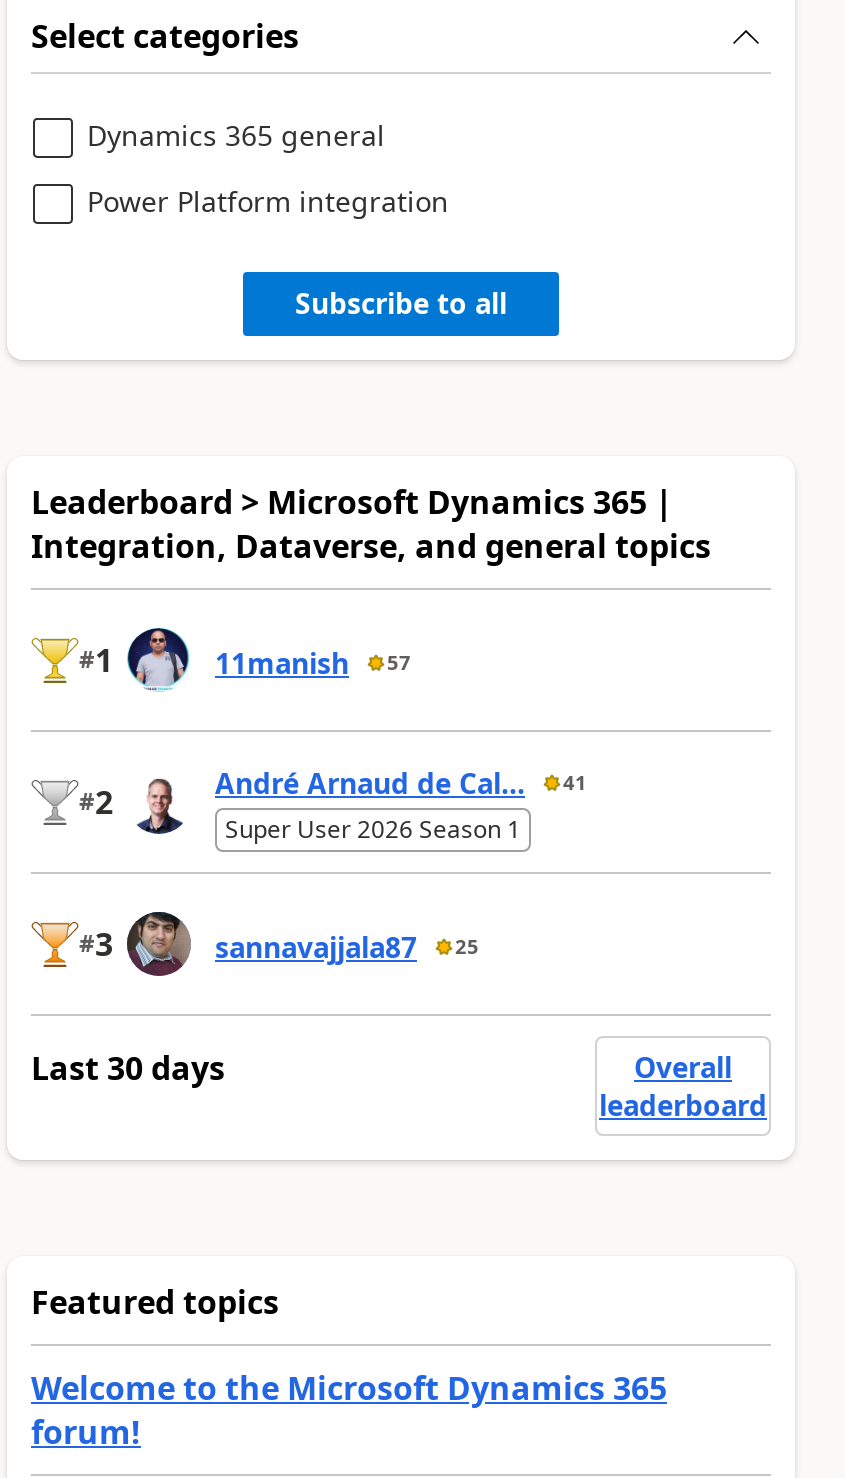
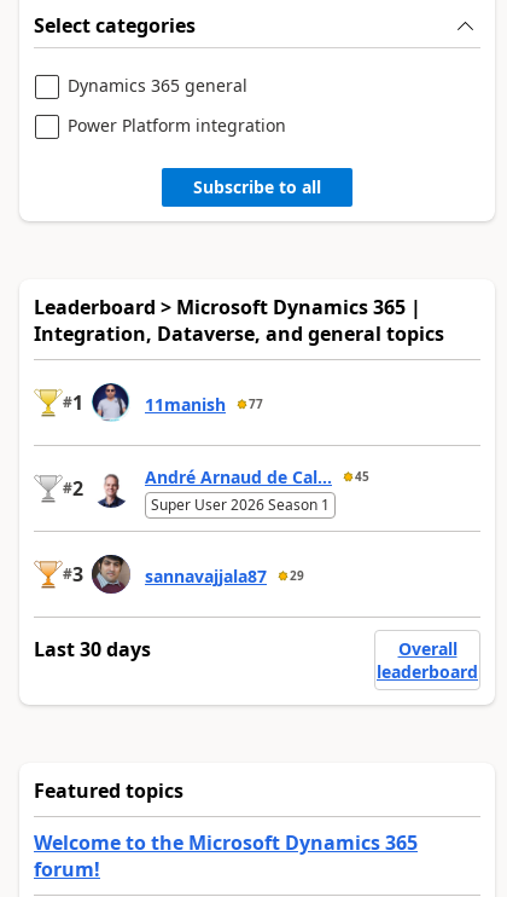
- 11manish 57
+ 11manish 77

- André Arnaud de Cal... 41
+ André Arnaud de Cal... 45

- sannavajjala87 25
+ sannavajjala87 29
